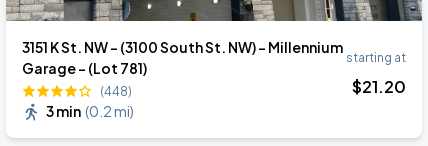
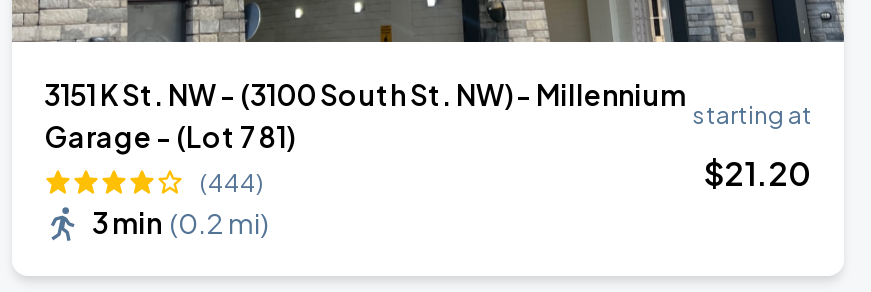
- (448)
+ (444)
